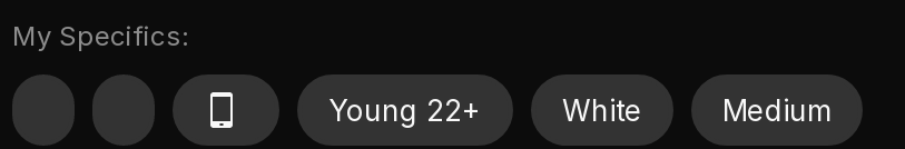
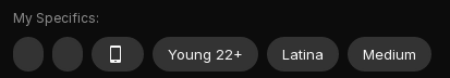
- White
+ Latina
